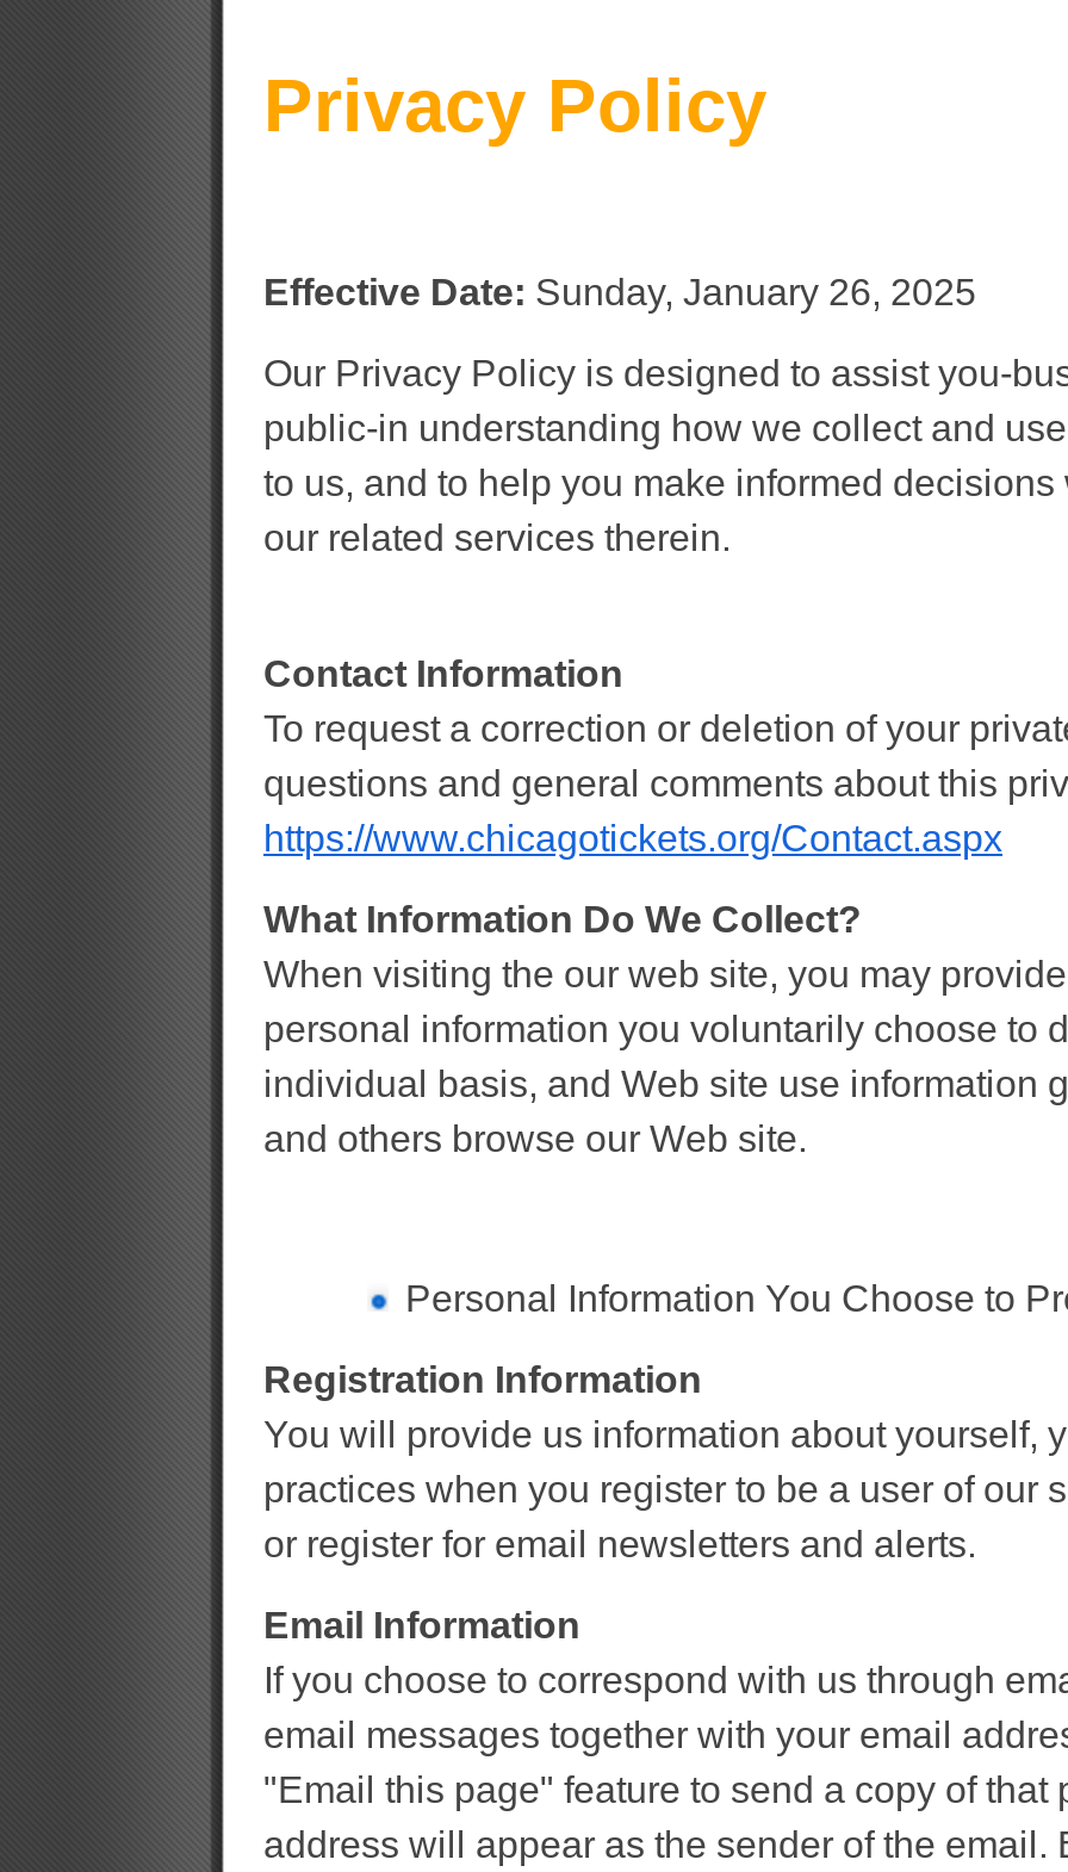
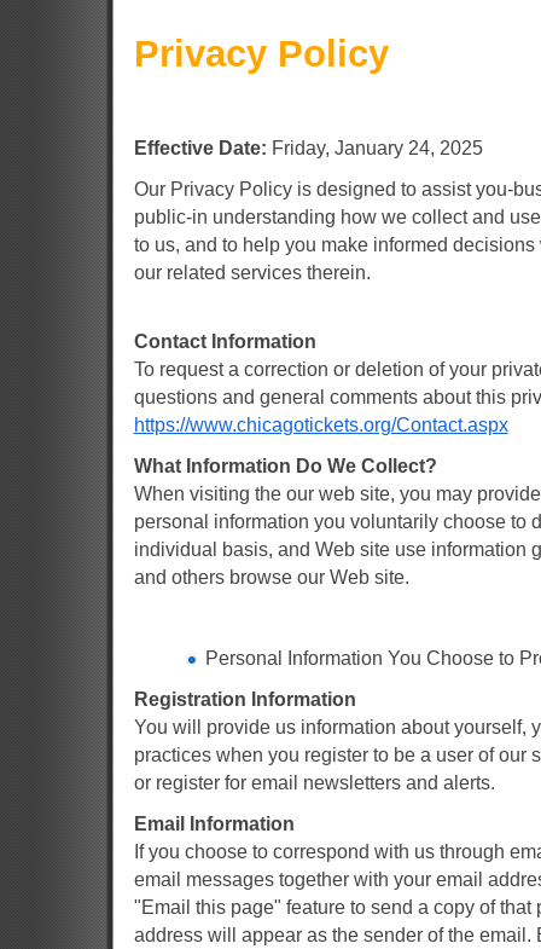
- Effective Date: Sunday, January 26, 2025
+ Effective Date: Friday, January 24, 2025
